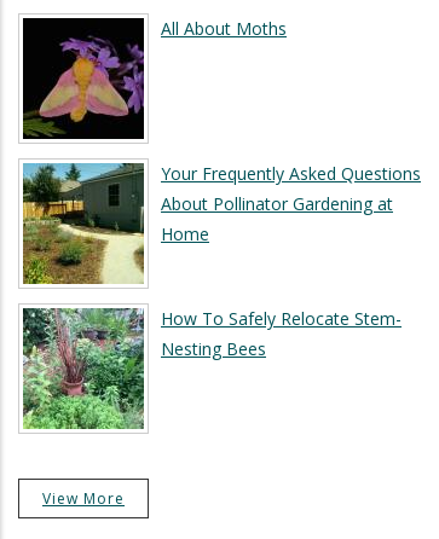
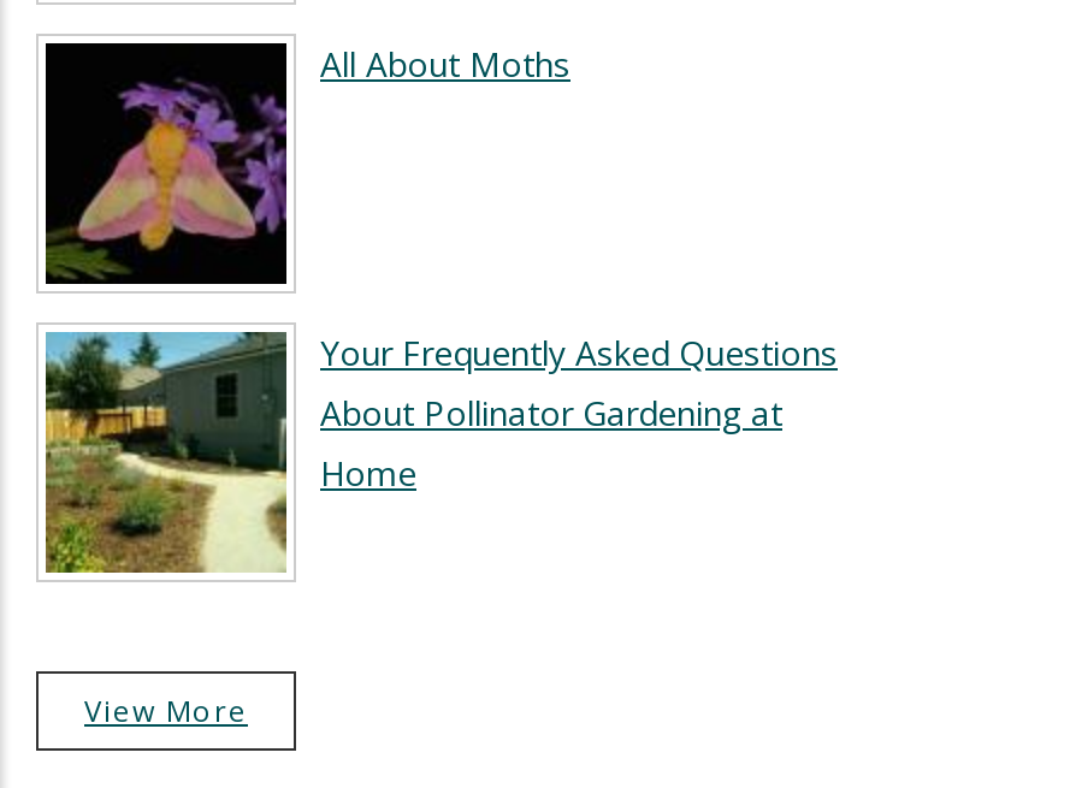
- [image]
- How To Safely Relocate Stem-
- Nesting Bees
